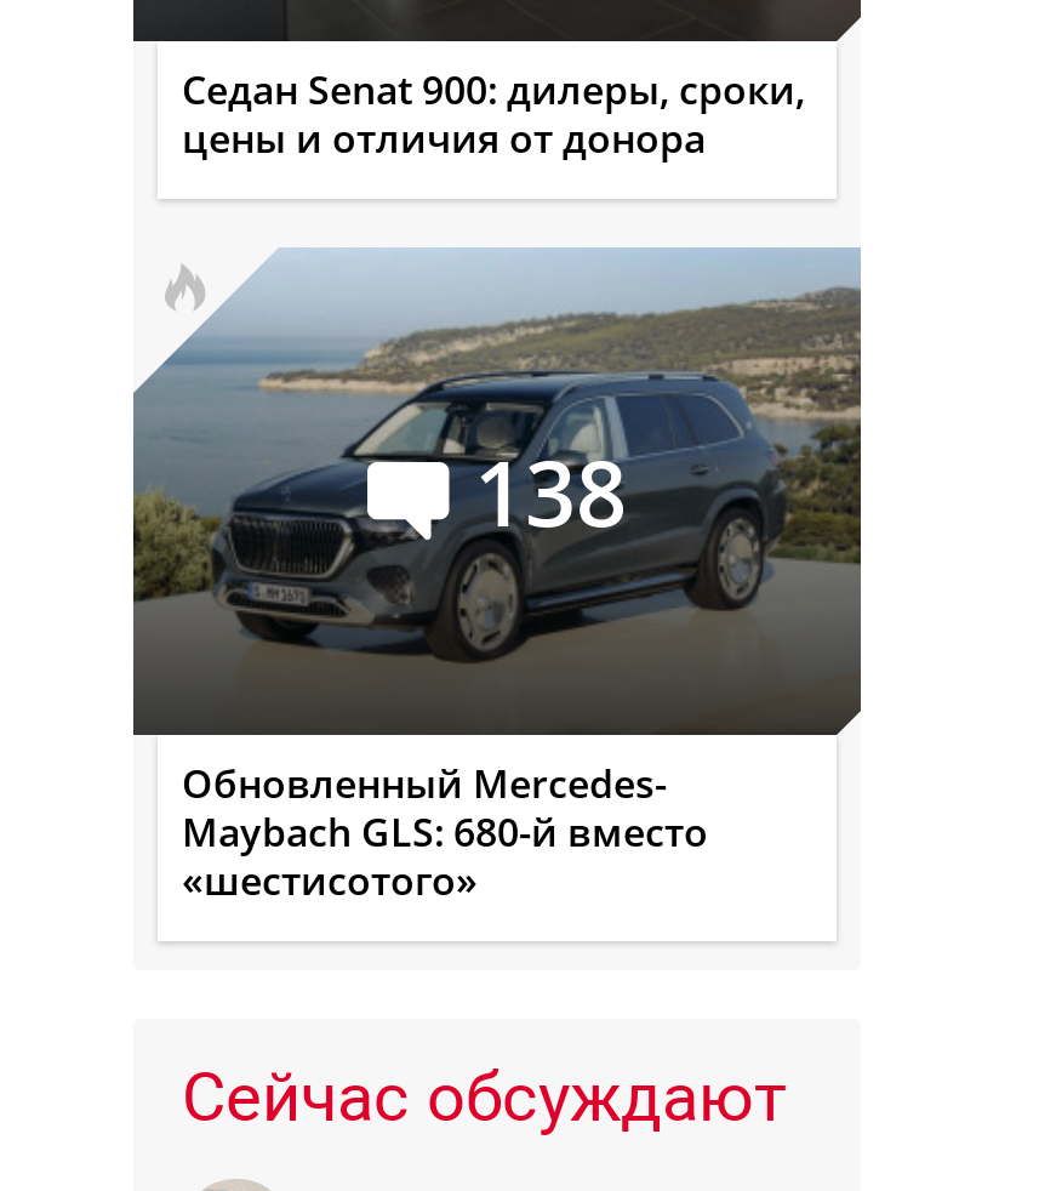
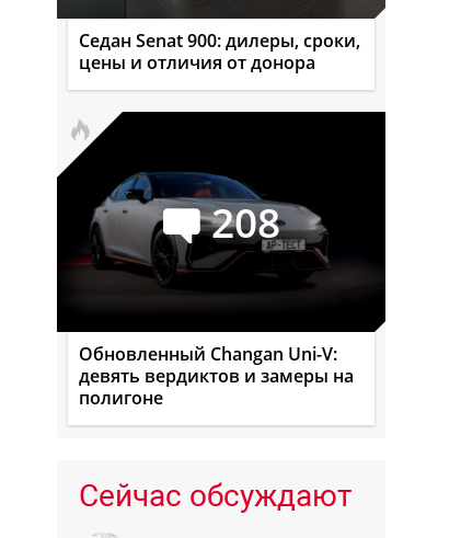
- [image]
- 138
+ [image]
+ 208

- Обновленный Mercedes-
- Maybach GLS: 680-й вместо
- «шестисотого»
+ Обновленный Changan Uni-V:
+ девять вердиктов и замеры на
+ полигоне
